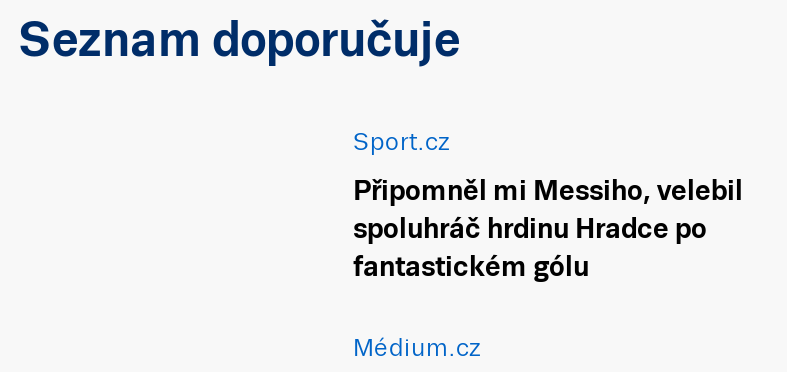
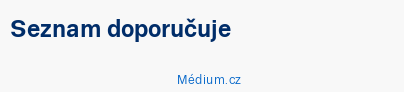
- Sport.cz
- Připomněl mi Messiho, velebil
- spoluhráč hrdinu Hradce po
- fantastickém gólu
